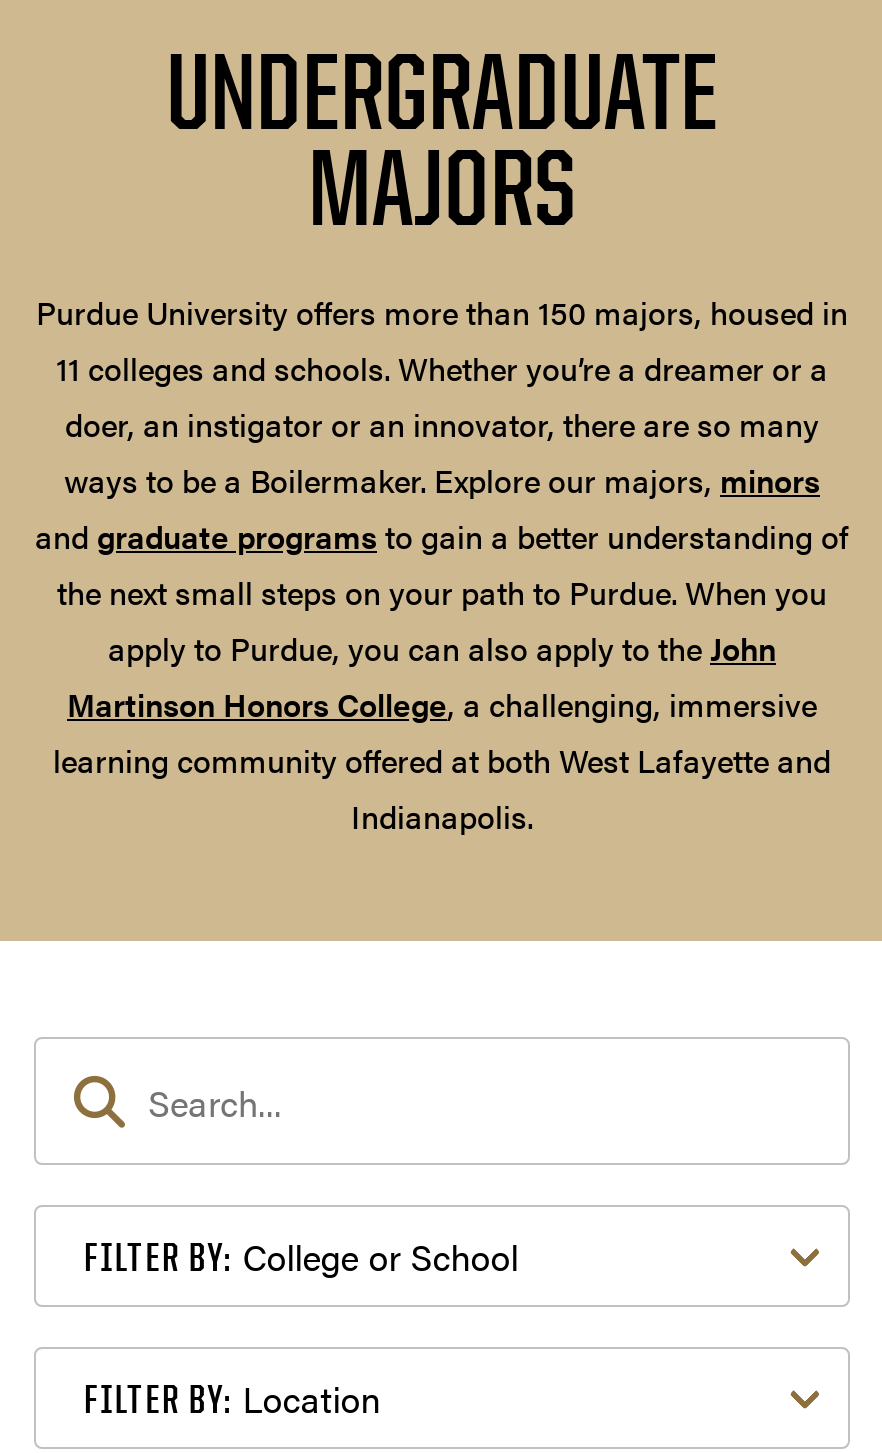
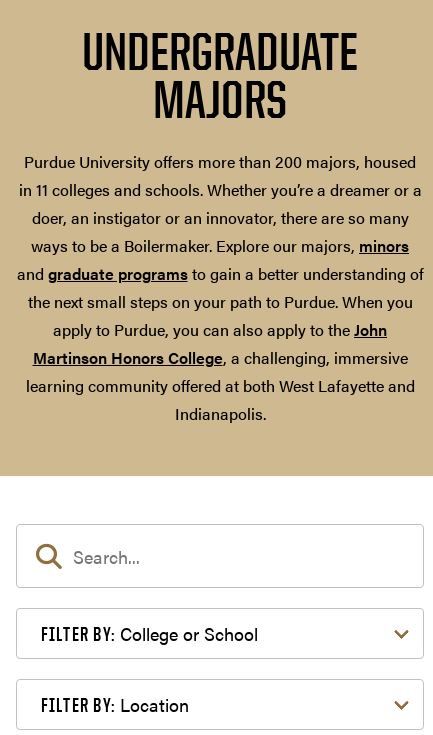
- Purdue University offers more than 150 majors, housed in
- 11 colleges and schools. Whether you’re a dreamer or a
+ Purdue University offers more than 200 majors, housed
+ in 11 colleges and schools. Whether you’re a dreamer or a
